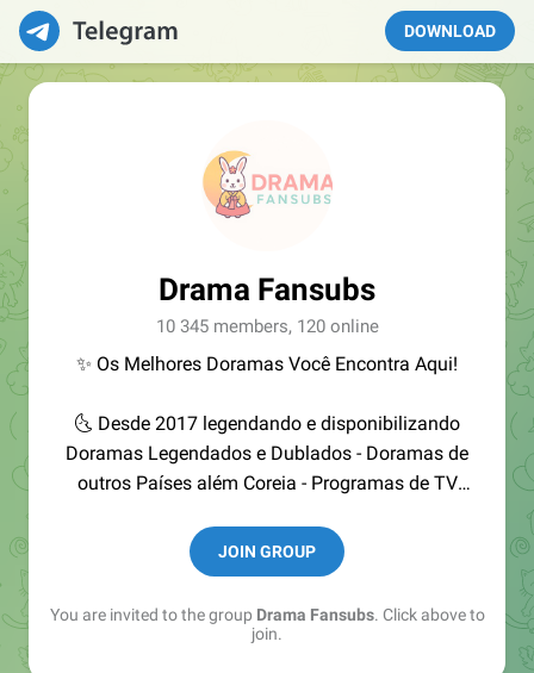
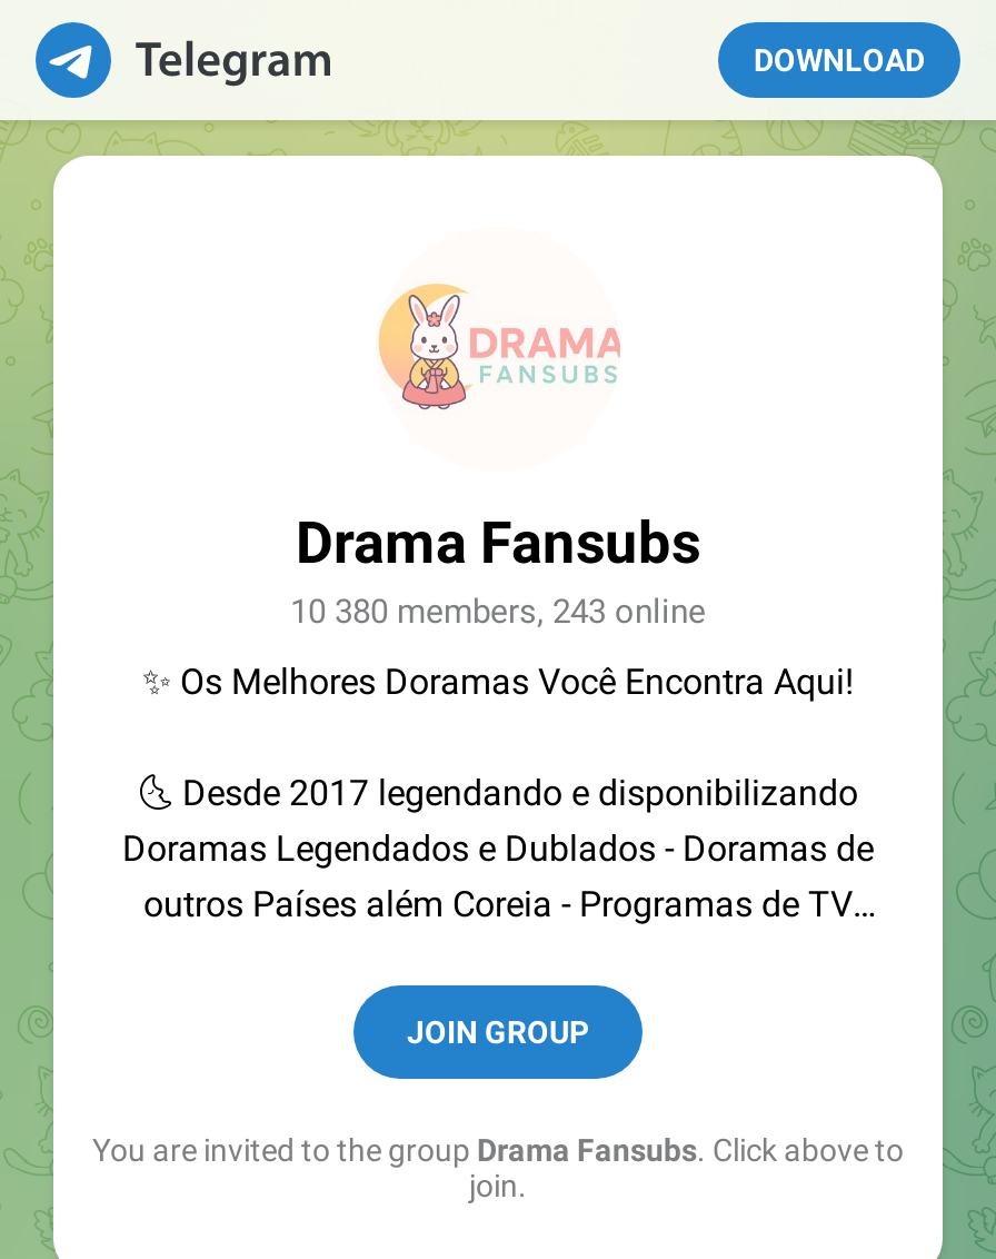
- 10 345 members, 120 online
+ 10 380 members, 243 online
